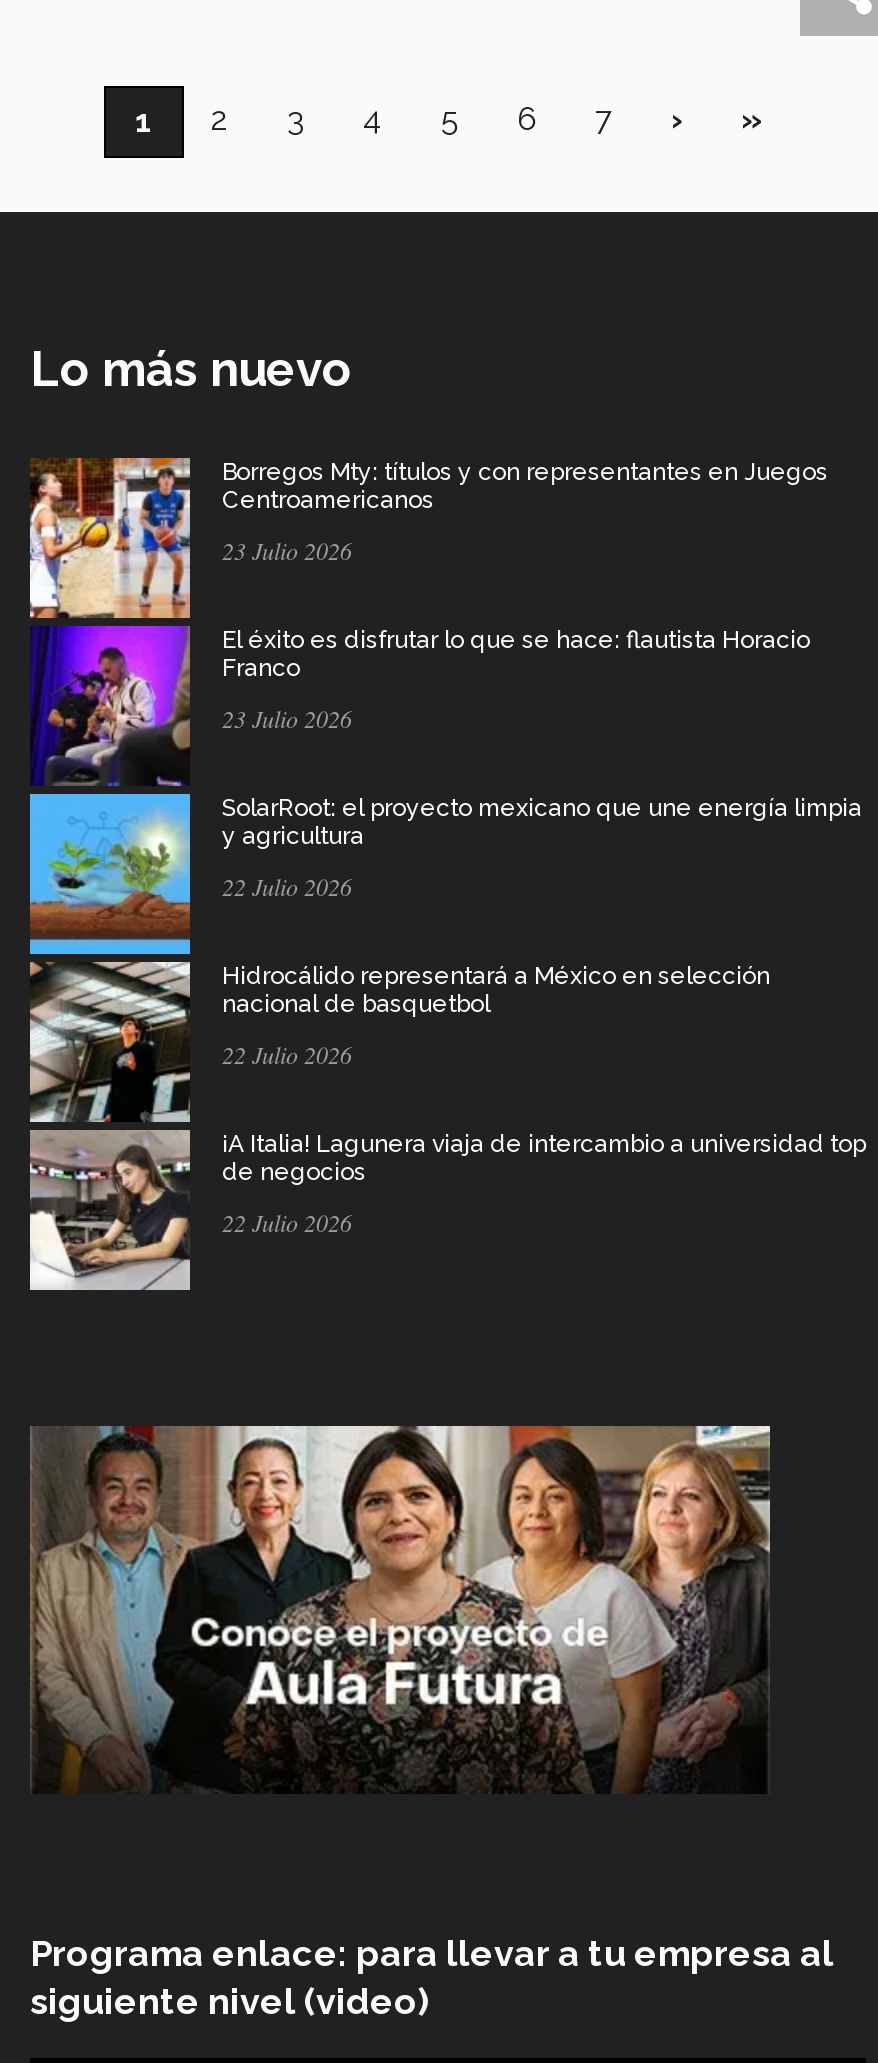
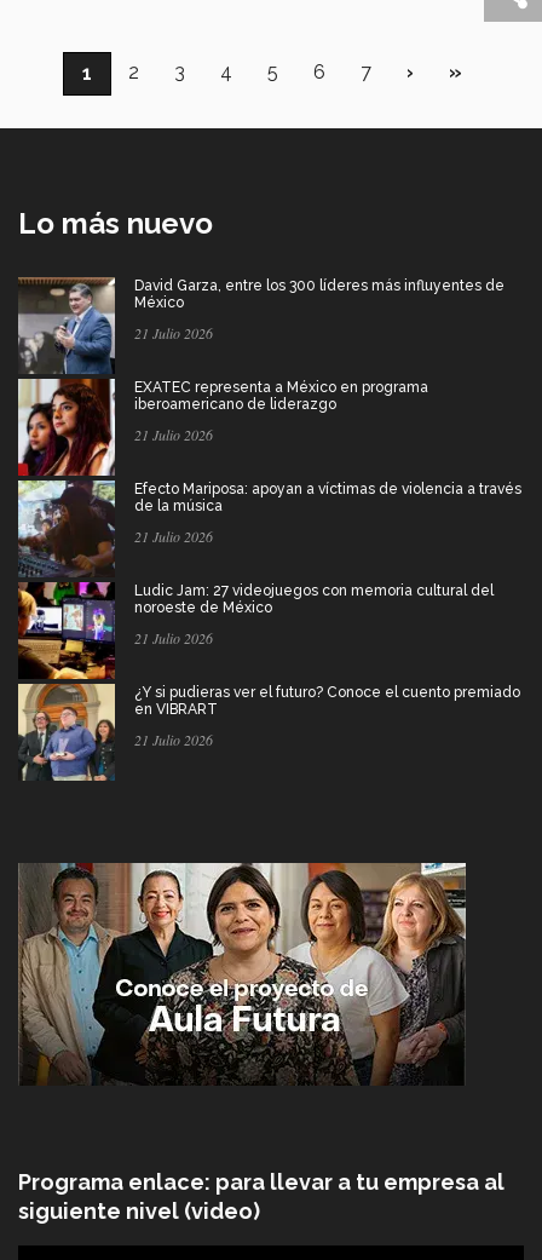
- [image]
- Borregos Mty: títulos y con representantes en Juegos
- Centroamericanos
+ [image]
+ David Garza, entre los 300 líderes más influyentes de
+ México

- 23 Julio 2026
+ 21 Julio 2026

- El éxito es disfrutar lo que se hace: flautista Horacio
- Franco
+ EXATEC representa a México en programa
+ iberoamericano de liderazgo

- 23 Julio 2026
+ 21 Julio 2026

- SolarRoot: el proyecto mexicano que une energía limpia
- y agricultura
+ Efecto Mariposa: apoyan a víctimas de violencia a través
+ de la música

- 22 Julio 2026
+ 21 Julio 2026

- Hidrocálido representará a México en selección
- nacional de basquetbol
+ Ludic Jam: 27 videojuegos con memoria cultural del
+ noroeste de México

- 22 Julio 2026
+ 21 Julio 2026

- ¡A Italia! Lagunera viaja de intercambio a universidad top
- de negocios
+ ¿Y si pudieras ver el futuro? Conoce el cuento premiado
+ en VIBRART

- 22 Julio 2026
+ 21 Julio 2026
